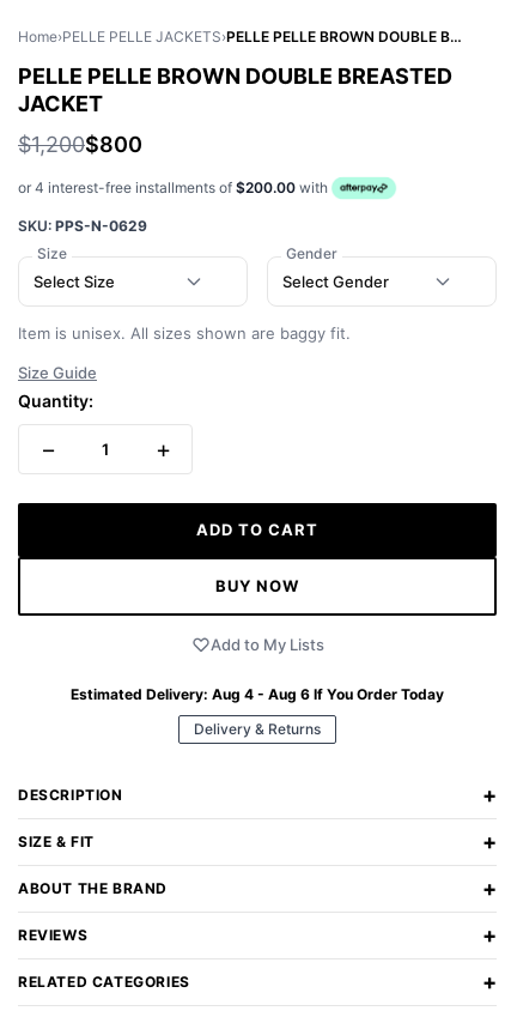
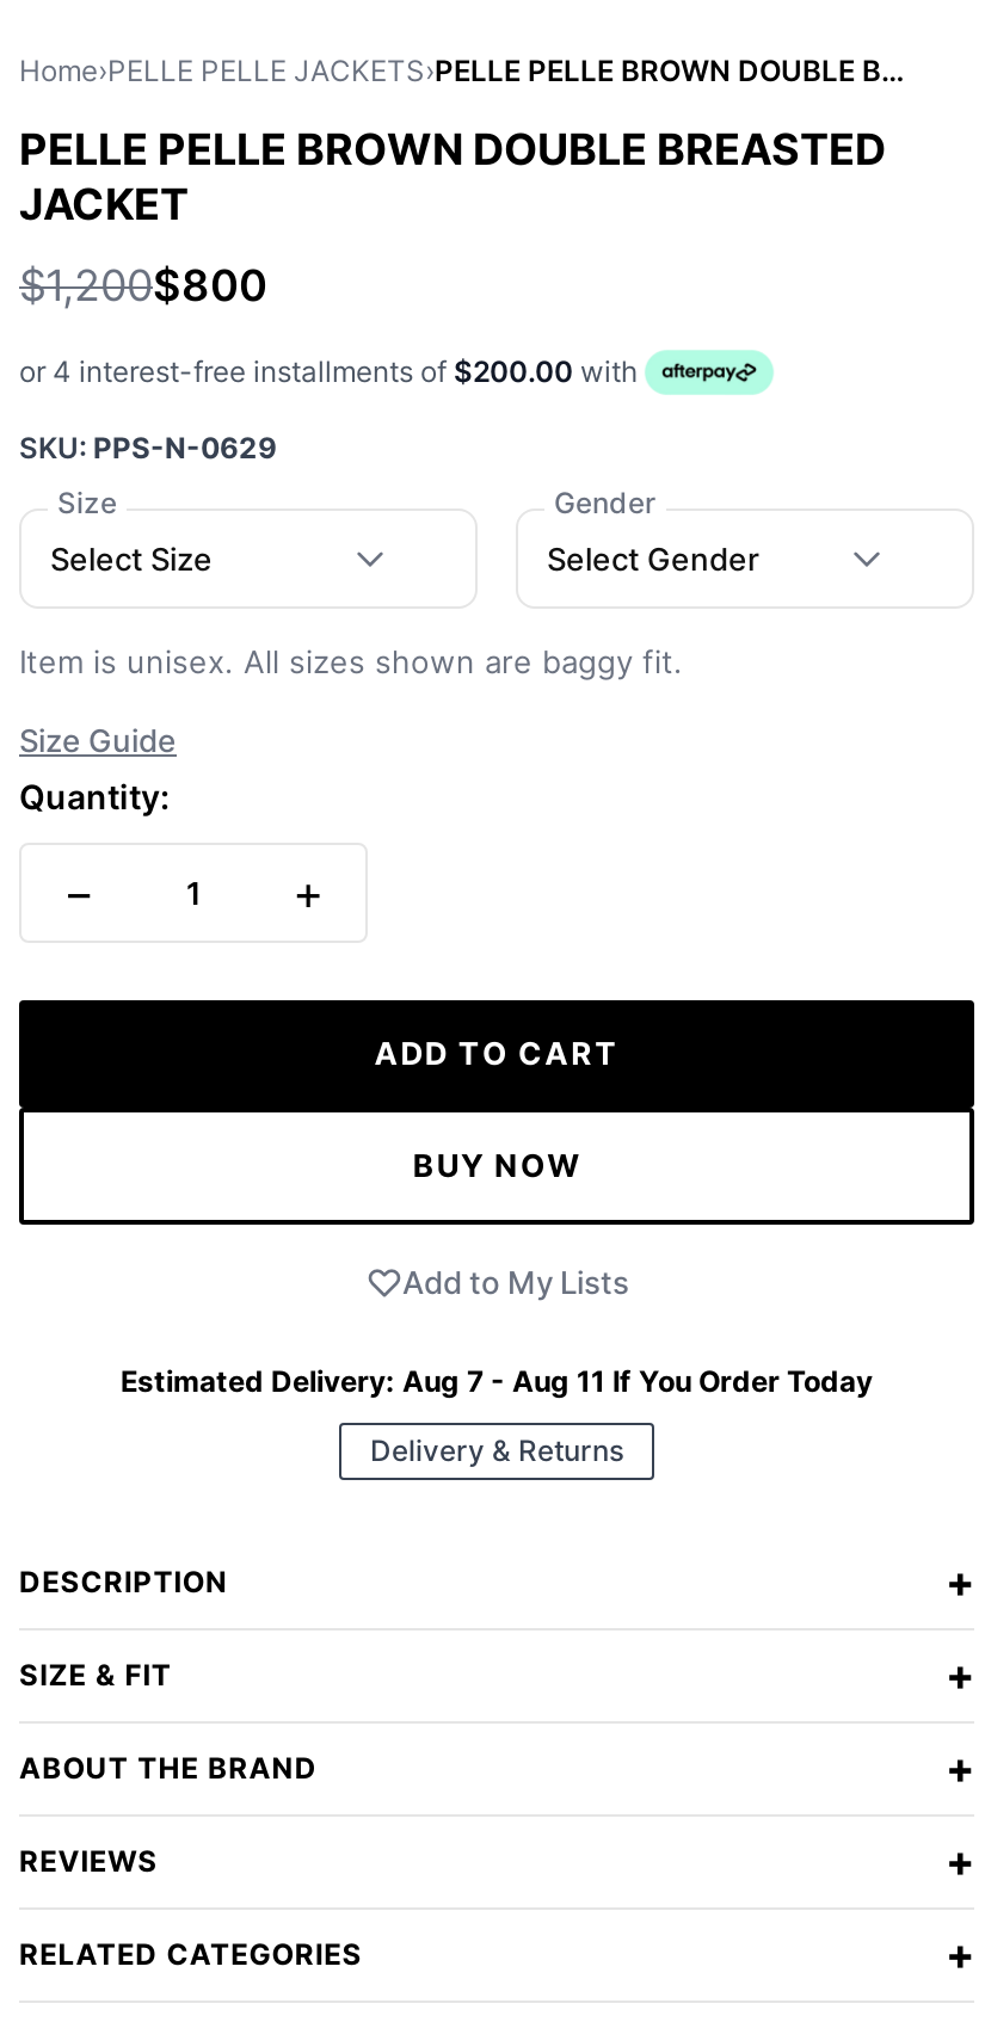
- Estimated Delivery: Aug 4 - Aug 6 If You Order Today
+ Estimated Delivery: Aug 7 - Aug 11 If You Order Today
